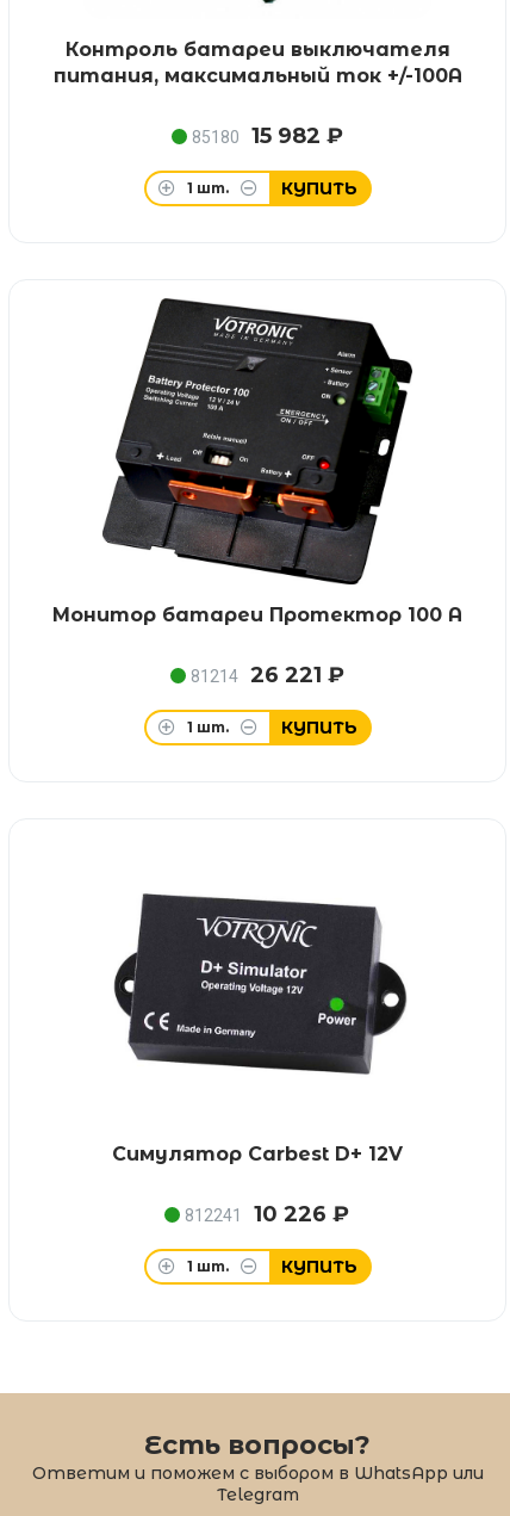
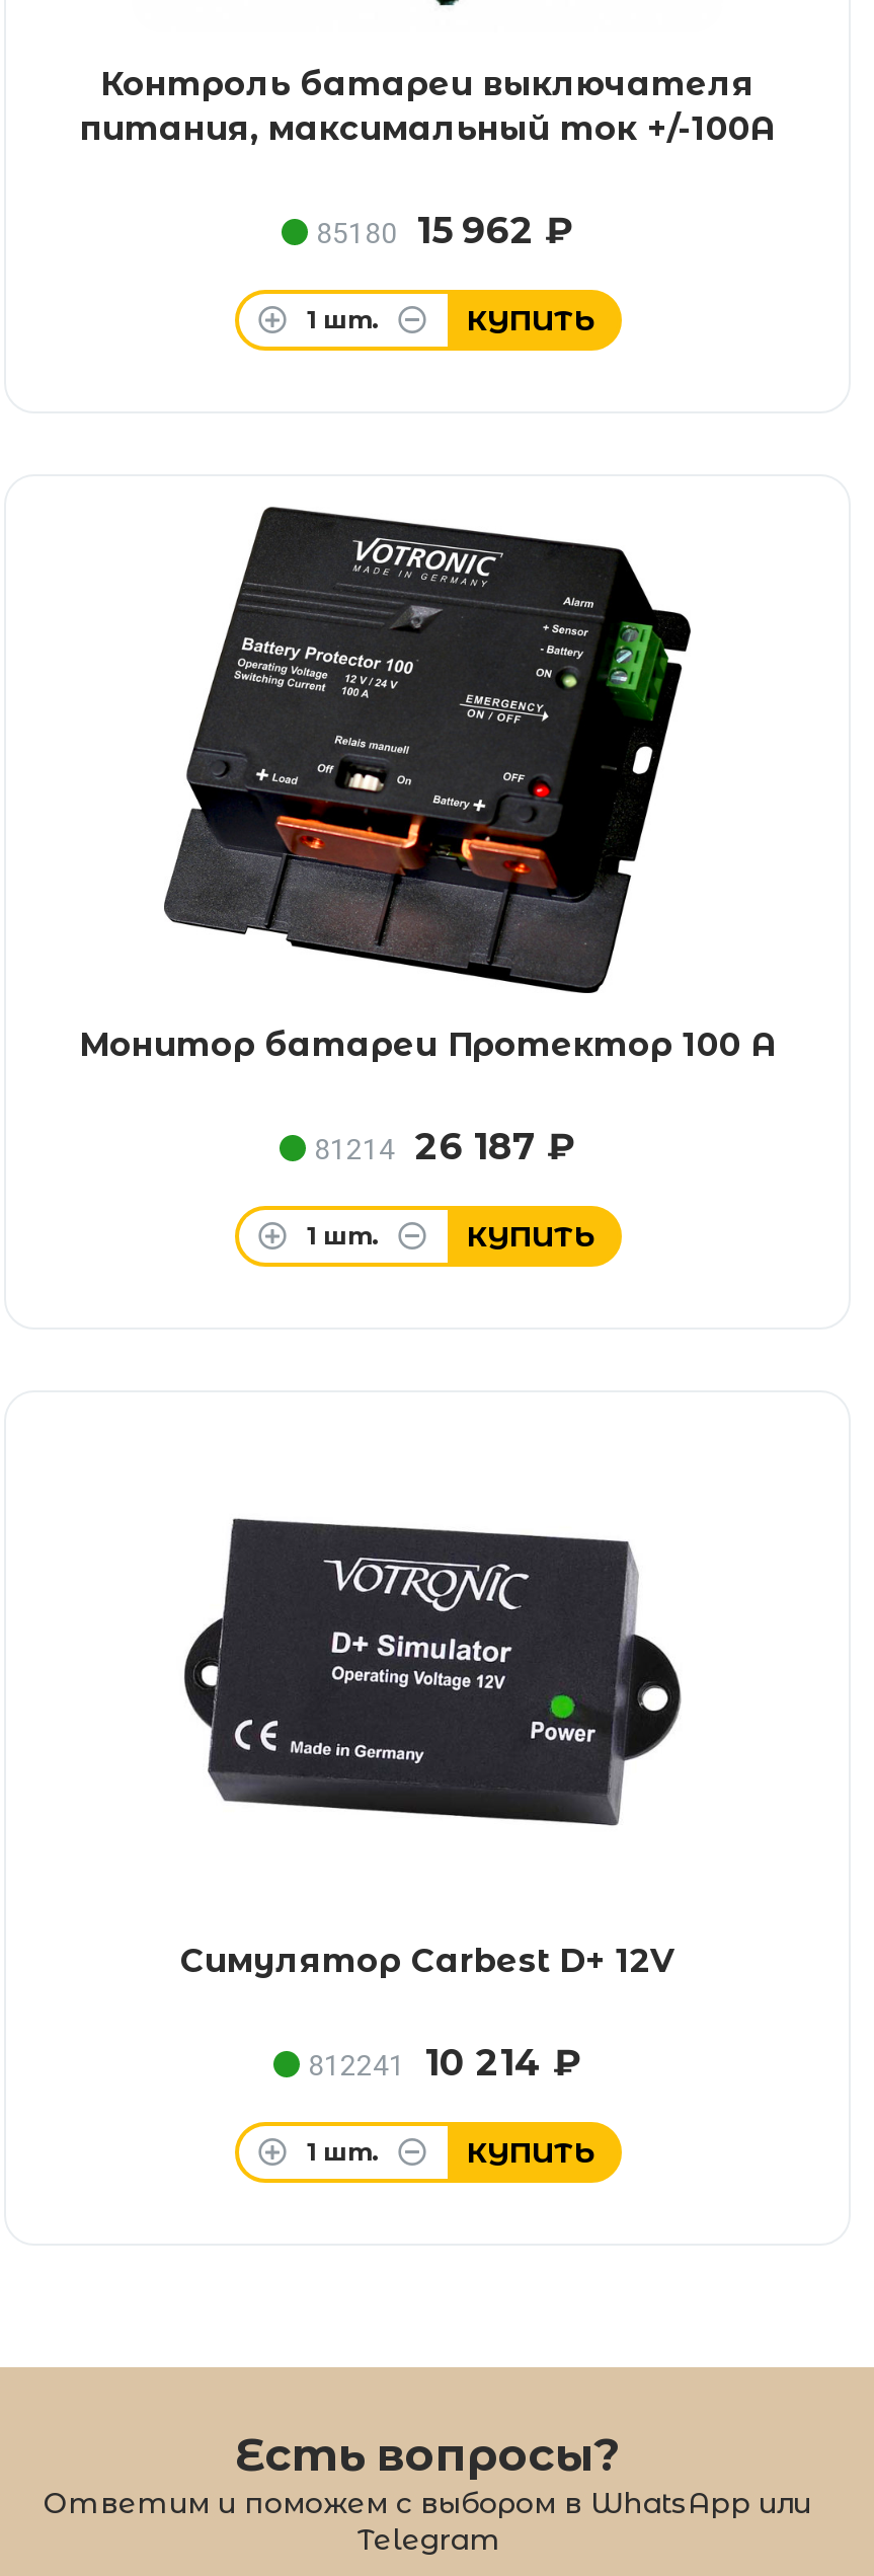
- 85180 15 982 ₽
+ 85180 15 962 ₽

- 81214 26 221 ₽
+ 81214 26 187 ₽

- 812241 10 226 ₽
+ 812241 10 214 ₽
